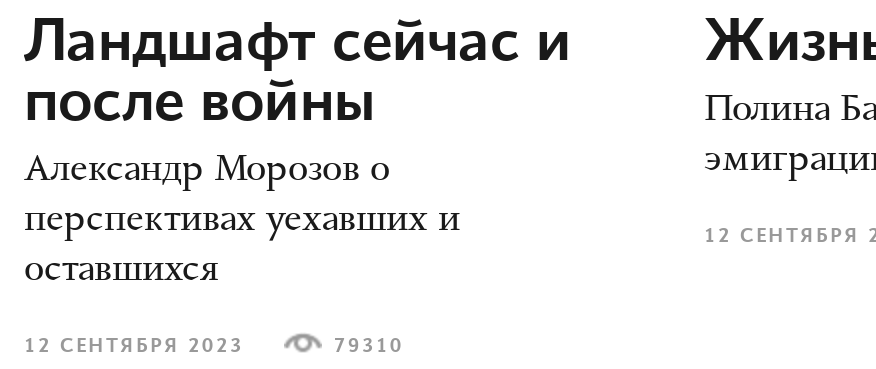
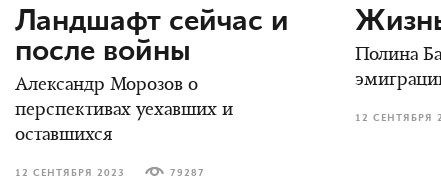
- 79310
+ 79287
